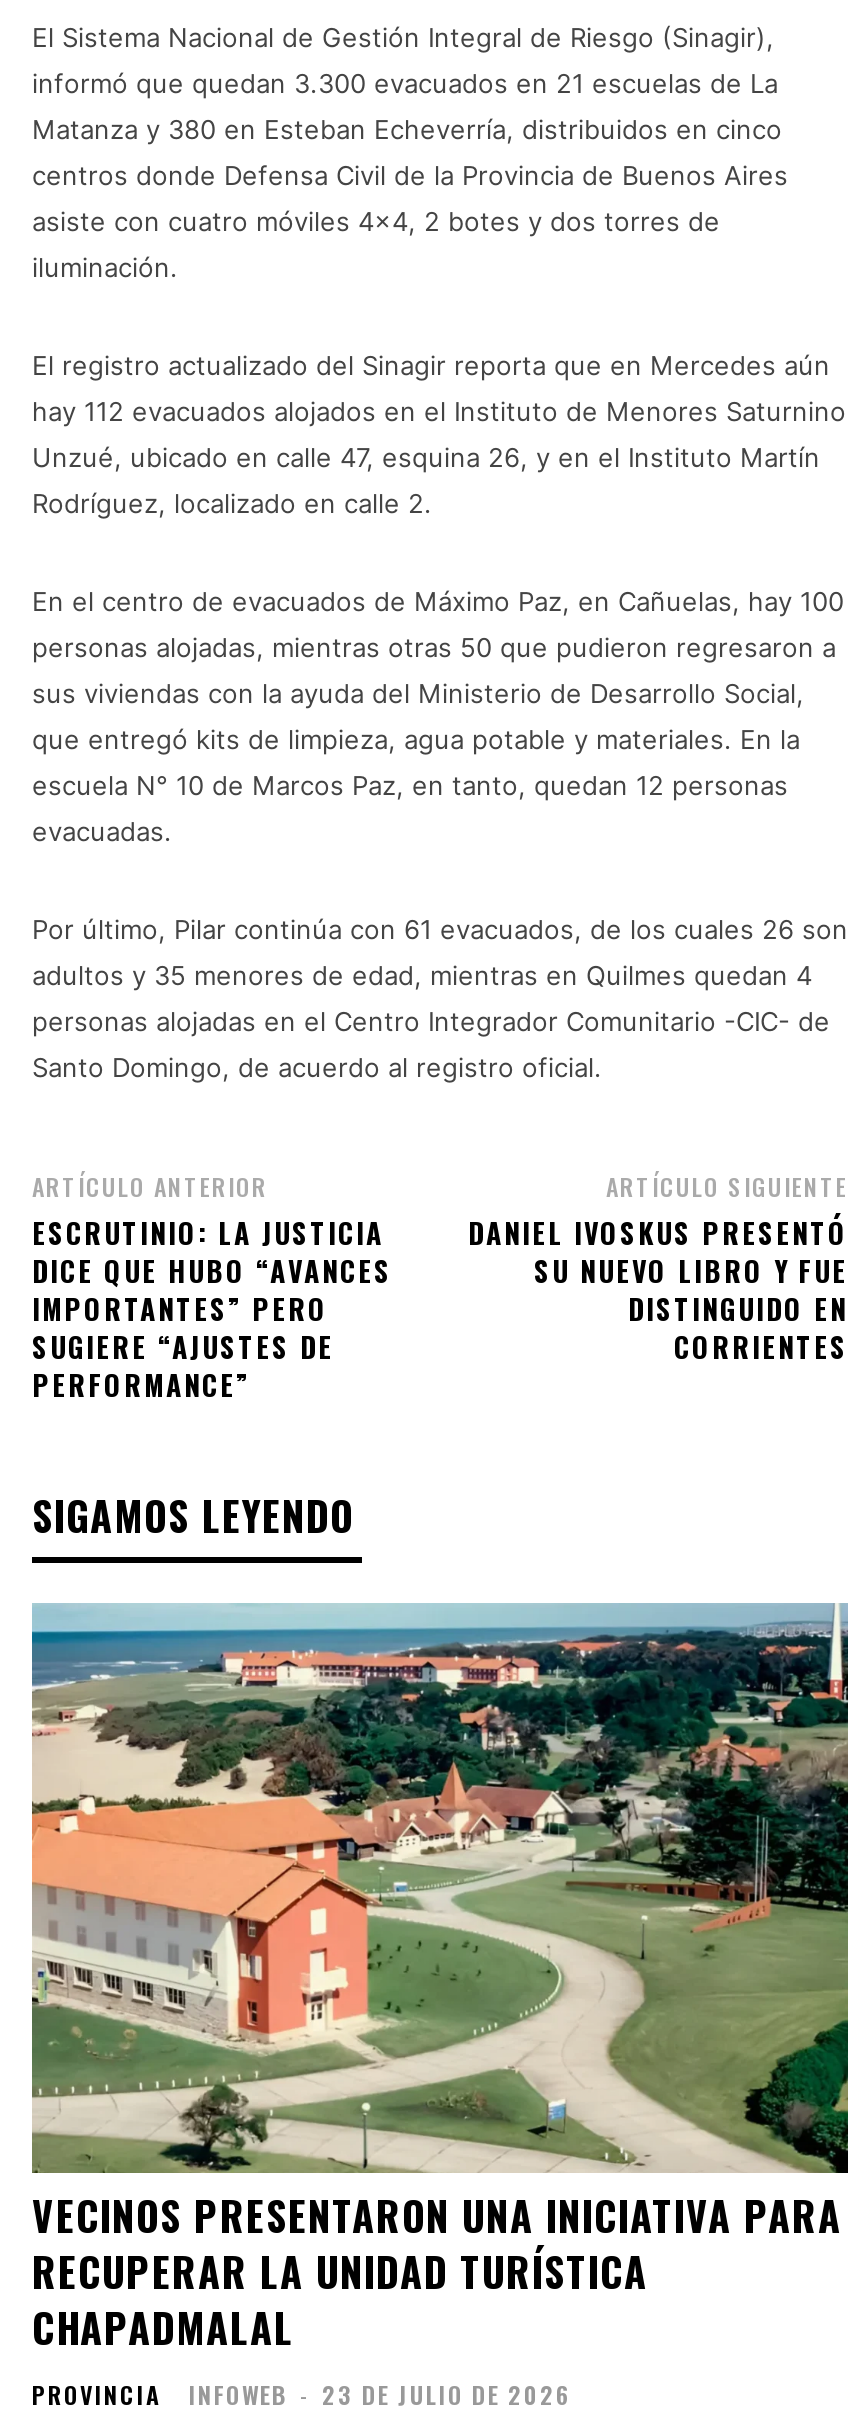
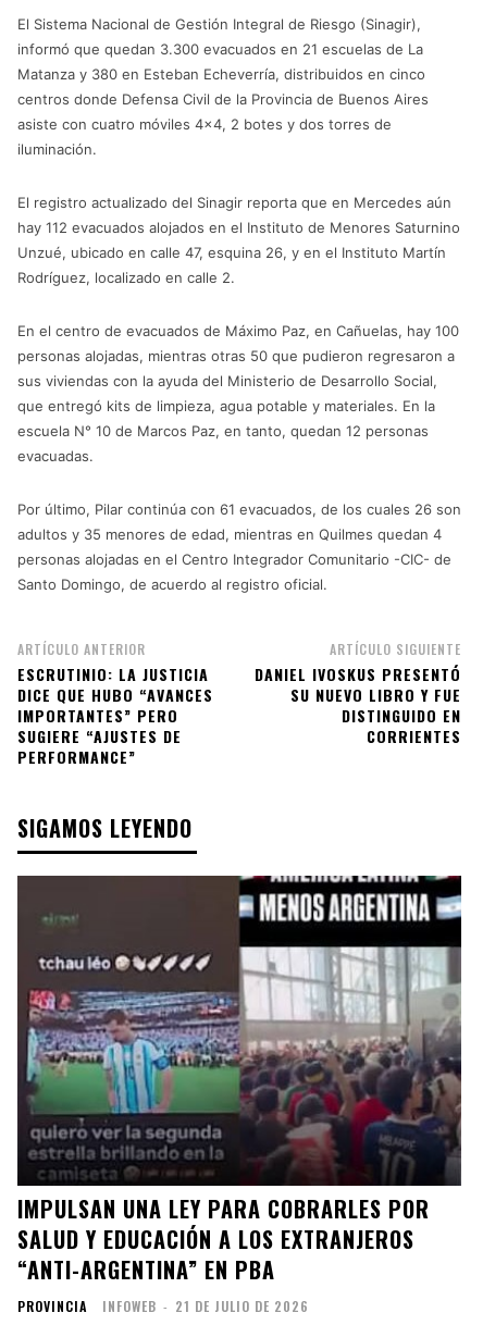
- [image]
- VECINOS PRESENTARON UNA INICIATIVA PARA
- RECUPERAR LA UNIDAD TURÍSTICA
- CHAPADMALAL
+ [image]
+ IMPULSAN UNA LEY PARA COBRARLES POR
+ SALUD Y EDUCACIÓN A LOS EXTRANJEROS
+ “ANTI-ARGENTINA” EN PBA

- INFOWEB - 23 DE JULIO DE 2026
+ INFOWEB - 21 DE JULIO DE 2026
